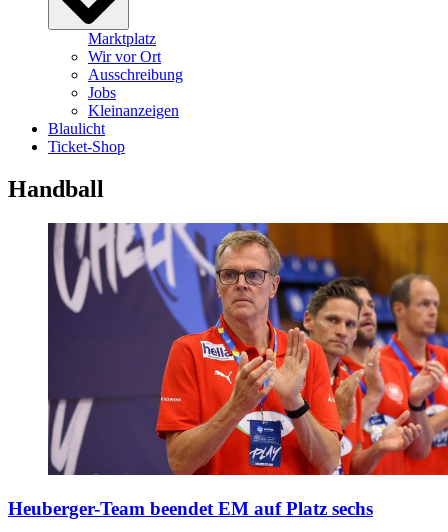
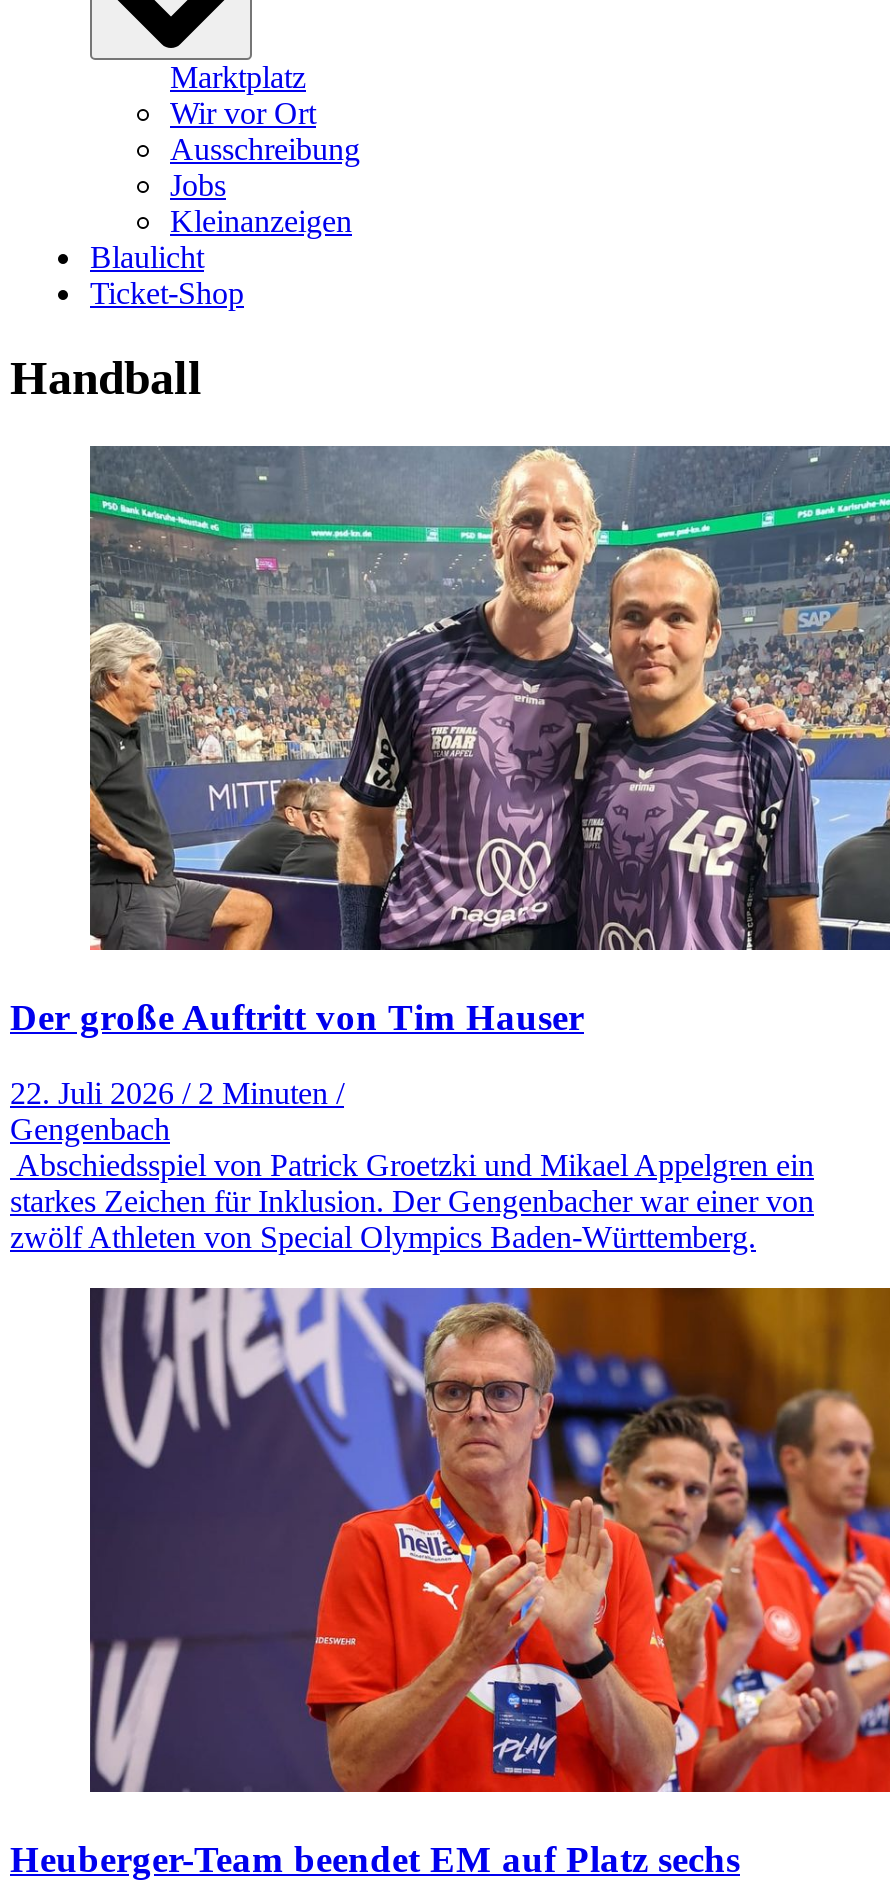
+ [image]
+ Der große Auftritt von Tim Hauser
+ 22. Juli 2026 / 2 Minuten /
+ Gengenbach
+ Abschiedsspiel von Patrick Groetzki und Mikael Appelgren ein
+ starkes Zeichen für Inklusion. Der Gengenbacher war einer von
+ zwölf Athleten von Special Olympics Baden-Württemberg.
